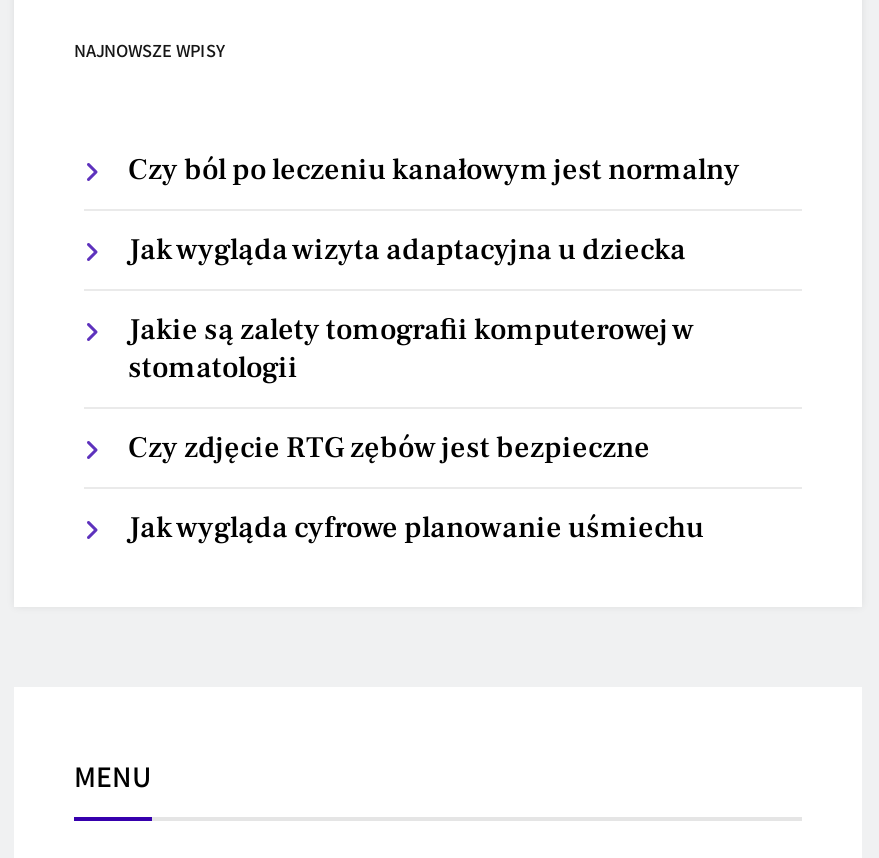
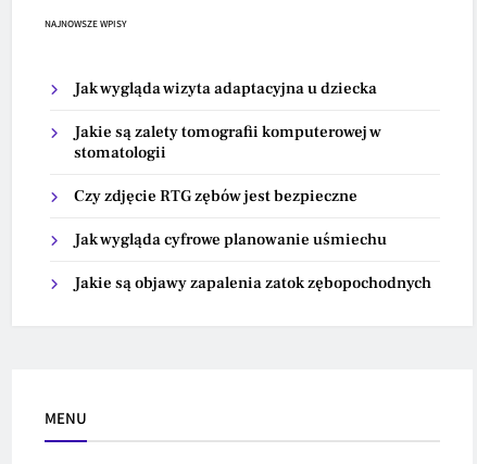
- Czy ból po leczeniu kanałowym jest normalny

moved up: Jak wygląda wizyta adaptacyjna u dziecka | Jakie są zalety tomografii komputerowej w | stomatologii | Czy zdjęcie RTG zębów jest bezpieczne | Jak wygląda cyfrowe planowanie uśmiechu

+ Jakie są objawy zapalenia zatok zębopochodnych
